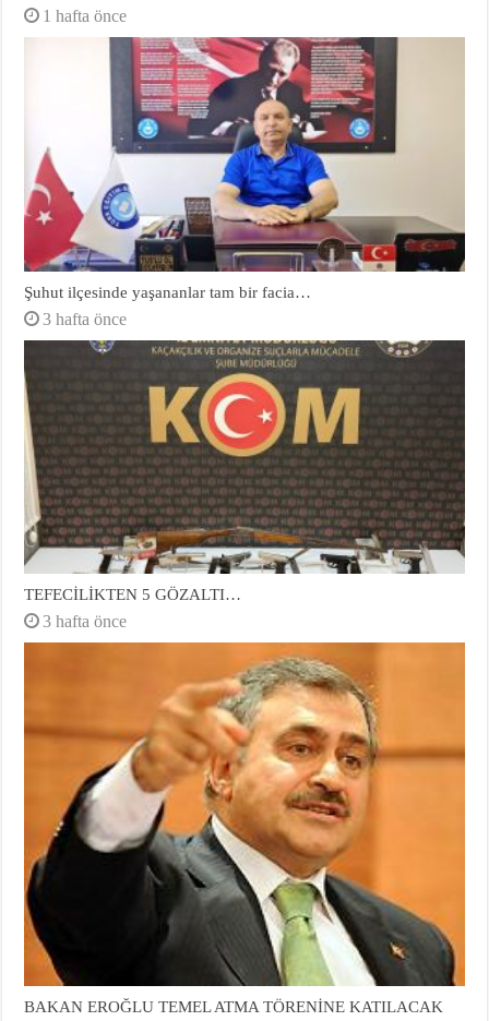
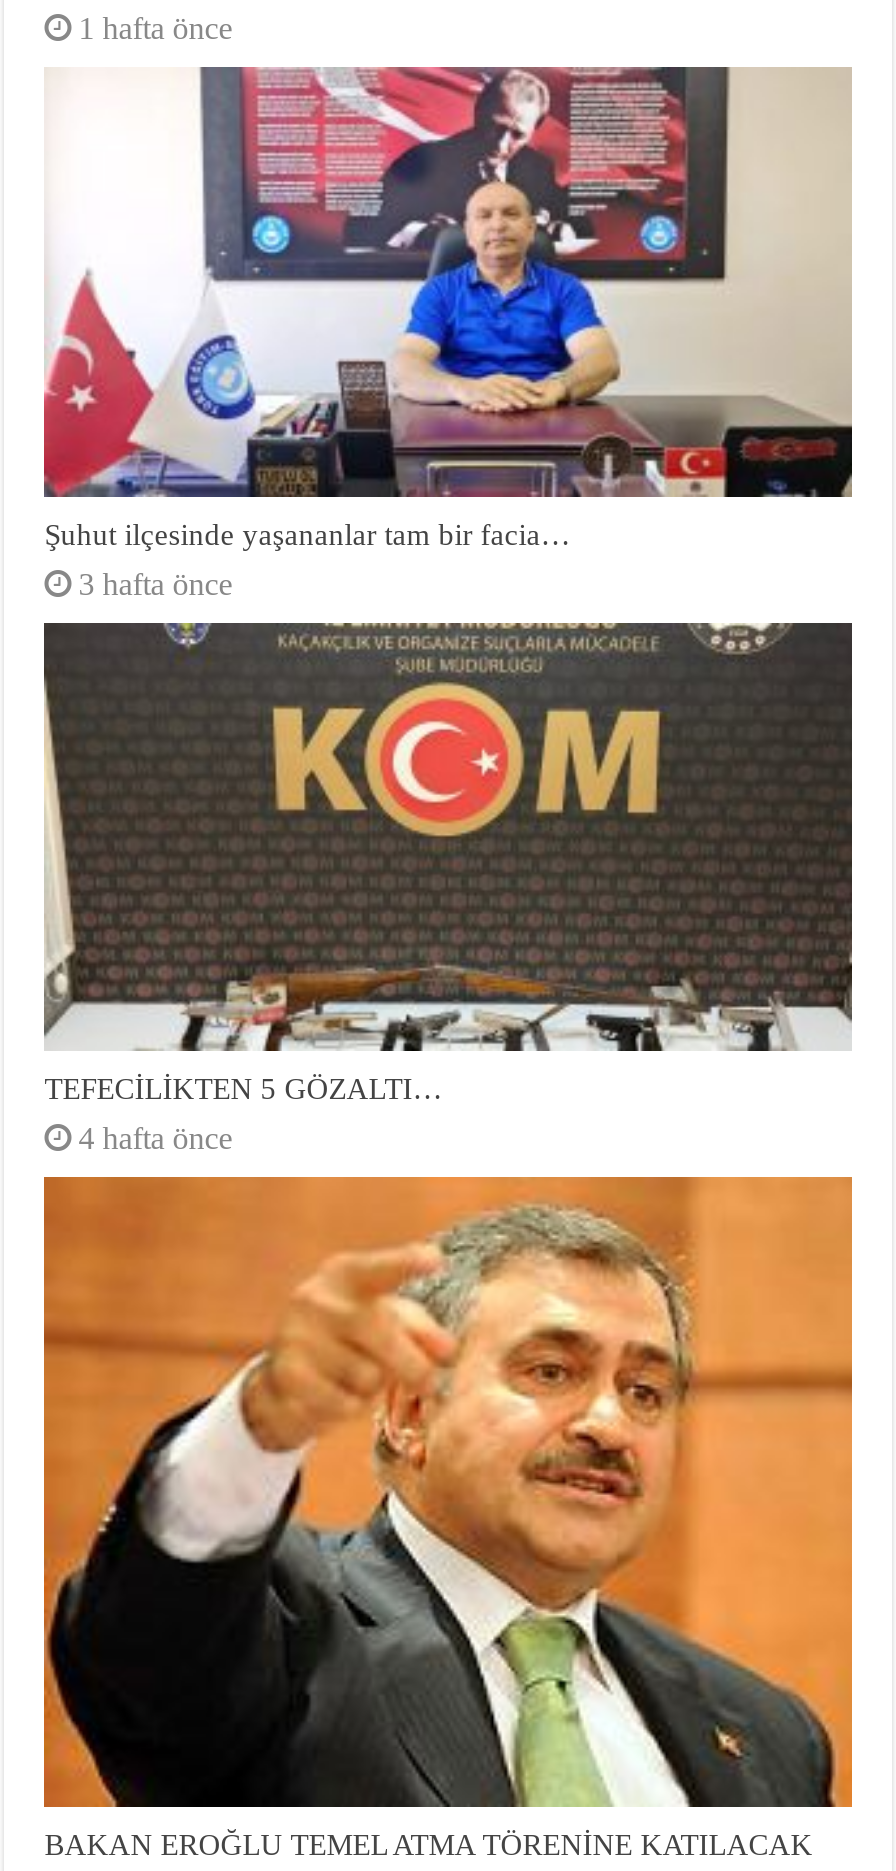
- 3 hafta önce
+ 4 hafta önce
